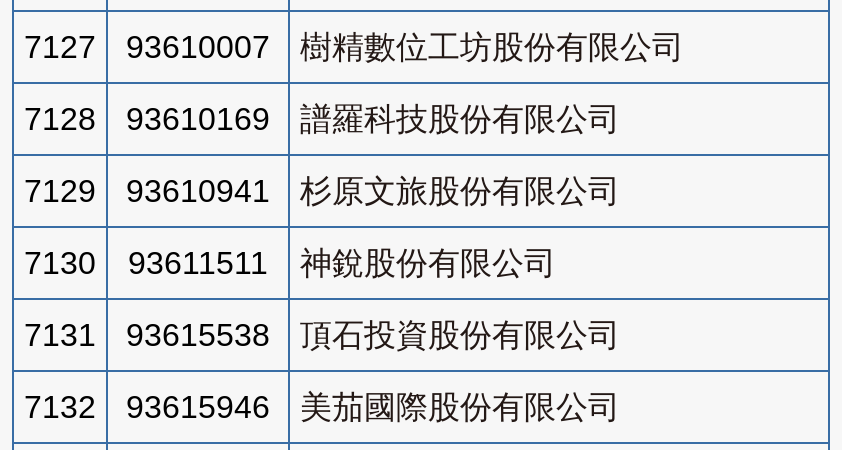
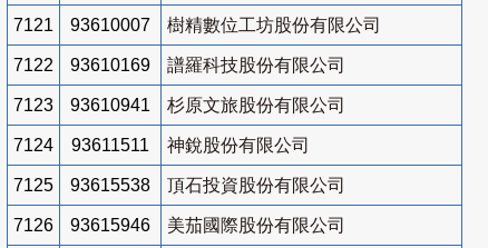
- 7127 93610007 樹精數位工坊股份有限公司
+ 7121 93610007 樹精數位工坊股份有限公司

- 7128 93610169 譜羅科技股份有限公司
+ 7122 93610169 譜羅科技股份有限公司

- 7129 93610941 杉原文旅股份有限公司
+ 7123 93610941 杉原文旅股份有限公司

- 7130 93611511 神銳股份有限公司
+ 7124 93611511 神銳股份有限公司

- 7131 93615538 頂石投資股份有限公司
+ 7125 93615538 頂石投資股份有限公司

- 7132 93615946 美茄國際股份有限公司
+ 7126 93615946 美茄國際股份有限公司
